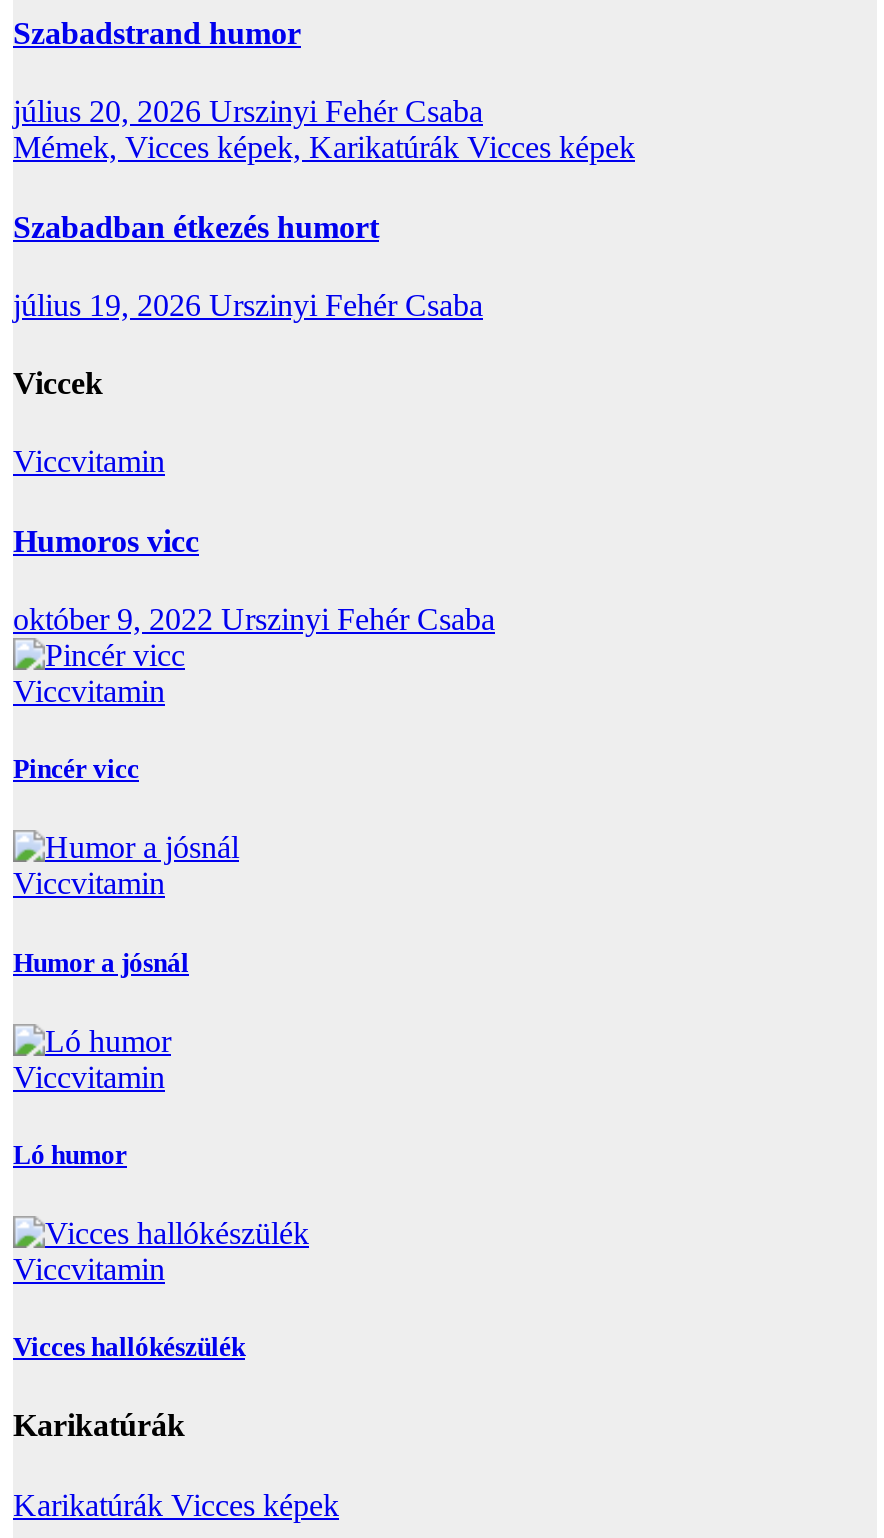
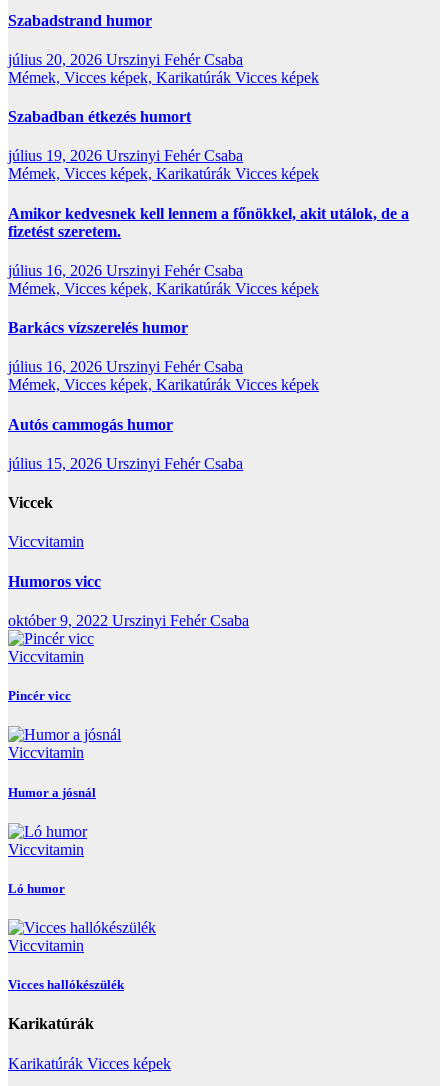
+ Mémek, Vicces képek, Karikatúrák Vicces képek
+ Amikor kedvesnek kell lennem a főnökkel, akit utálok, de a
+ fizetést szeretem.
+ július 16, 2026 Urszinyi Fehér Csaba
+ Mémek, Vicces képek, Karikatúrák Vicces képek
+ Barkács vízszerelés humor
+ július 16, 2026 Urszinyi Fehér Csaba
+ Mémek, Vicces képek, Karikatúrák Vicces képek
+ Autós cammogás humor
+ július 15, 2026 Urszinyi Fehér Csaba
